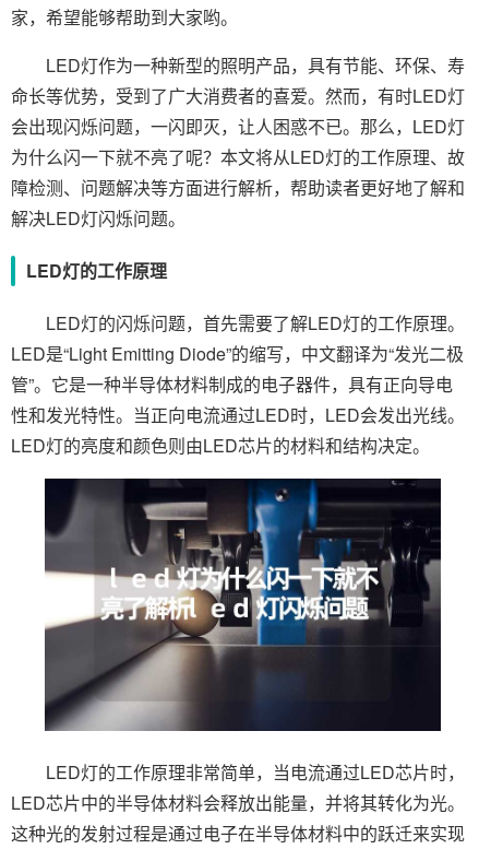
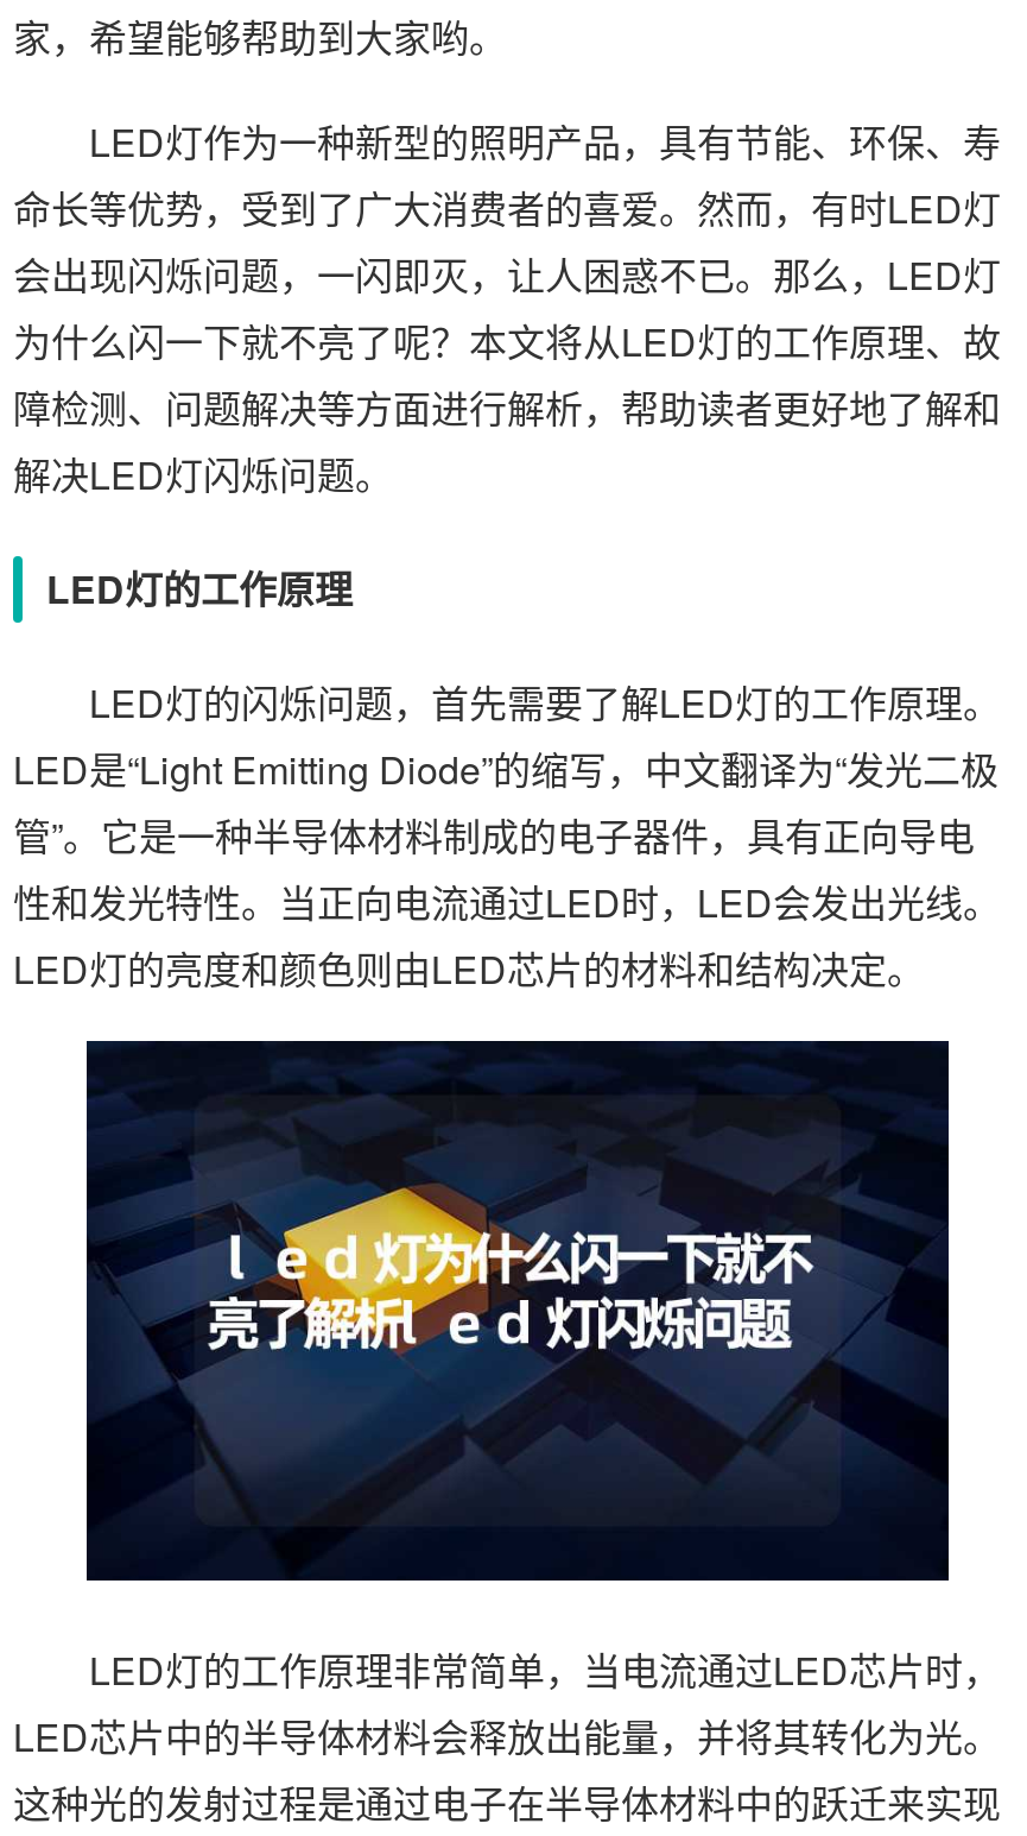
- [image]
+ [image]
